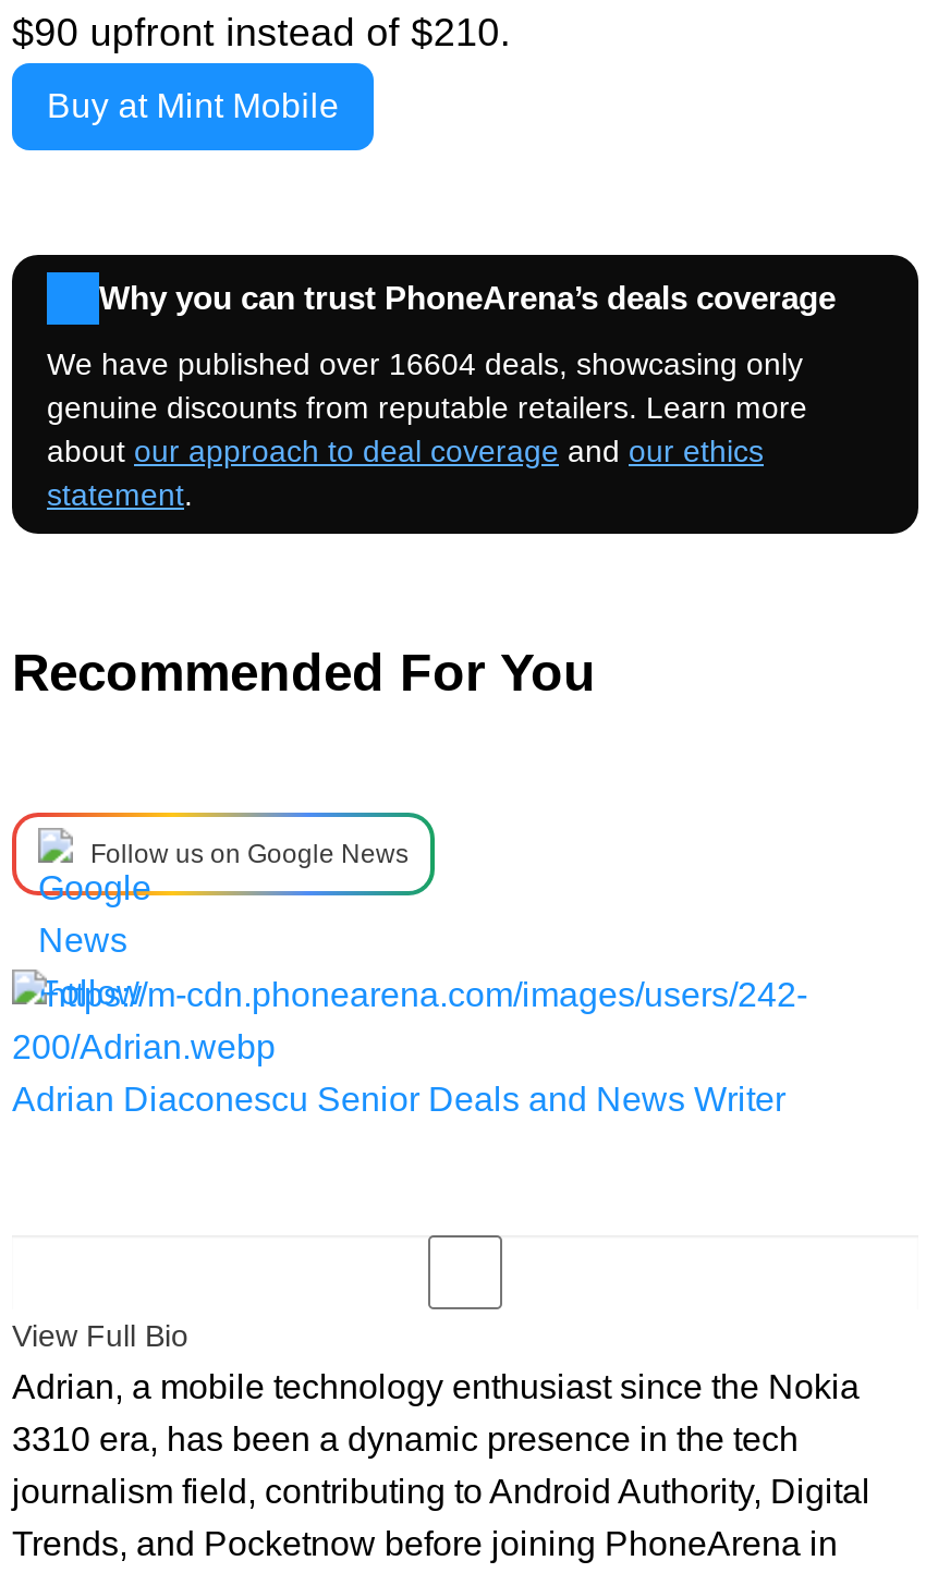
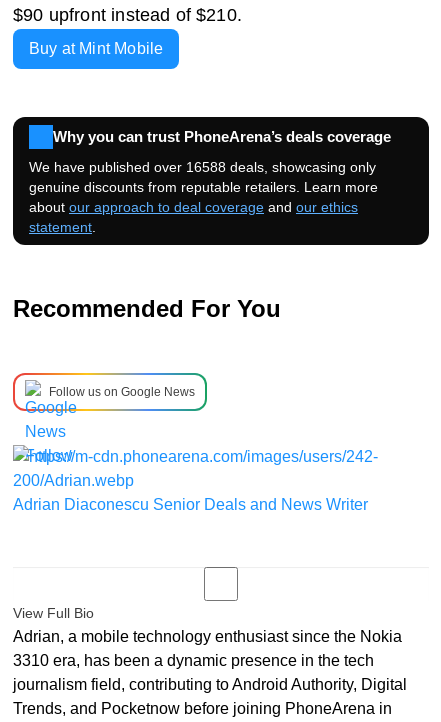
- We have published over 16604 deals, showcasing only
+ We have published over 16588 deals, showcasing only
